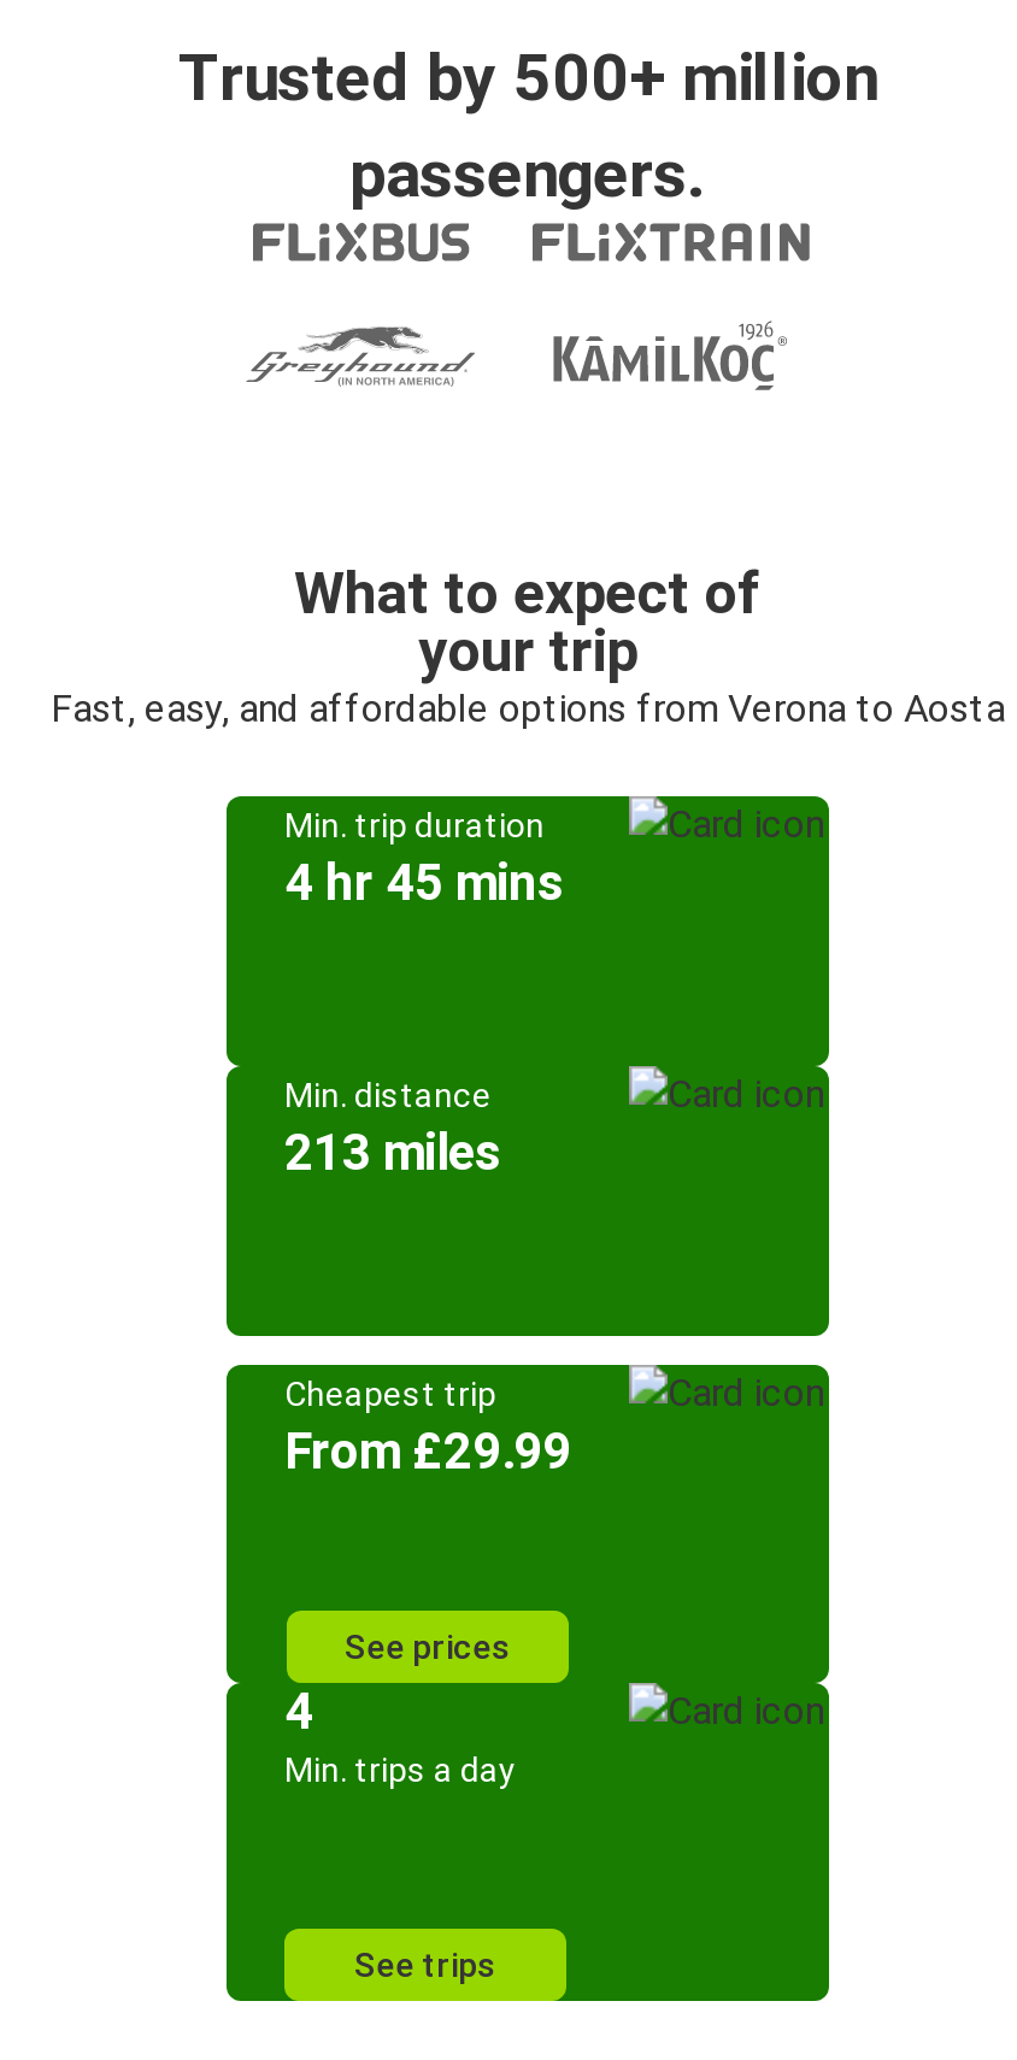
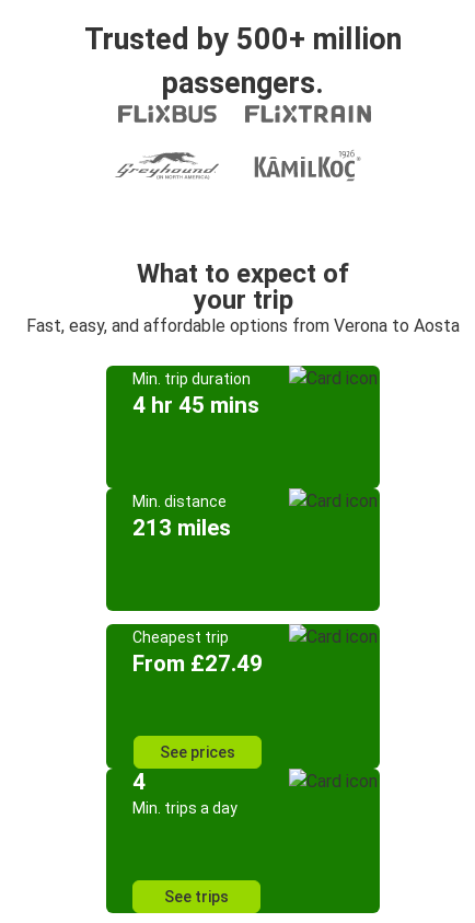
- From £29.99
+ From £27.49
